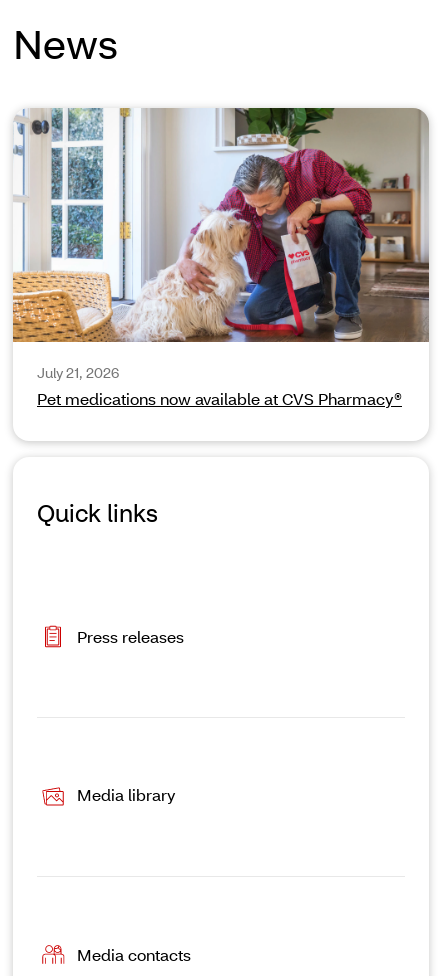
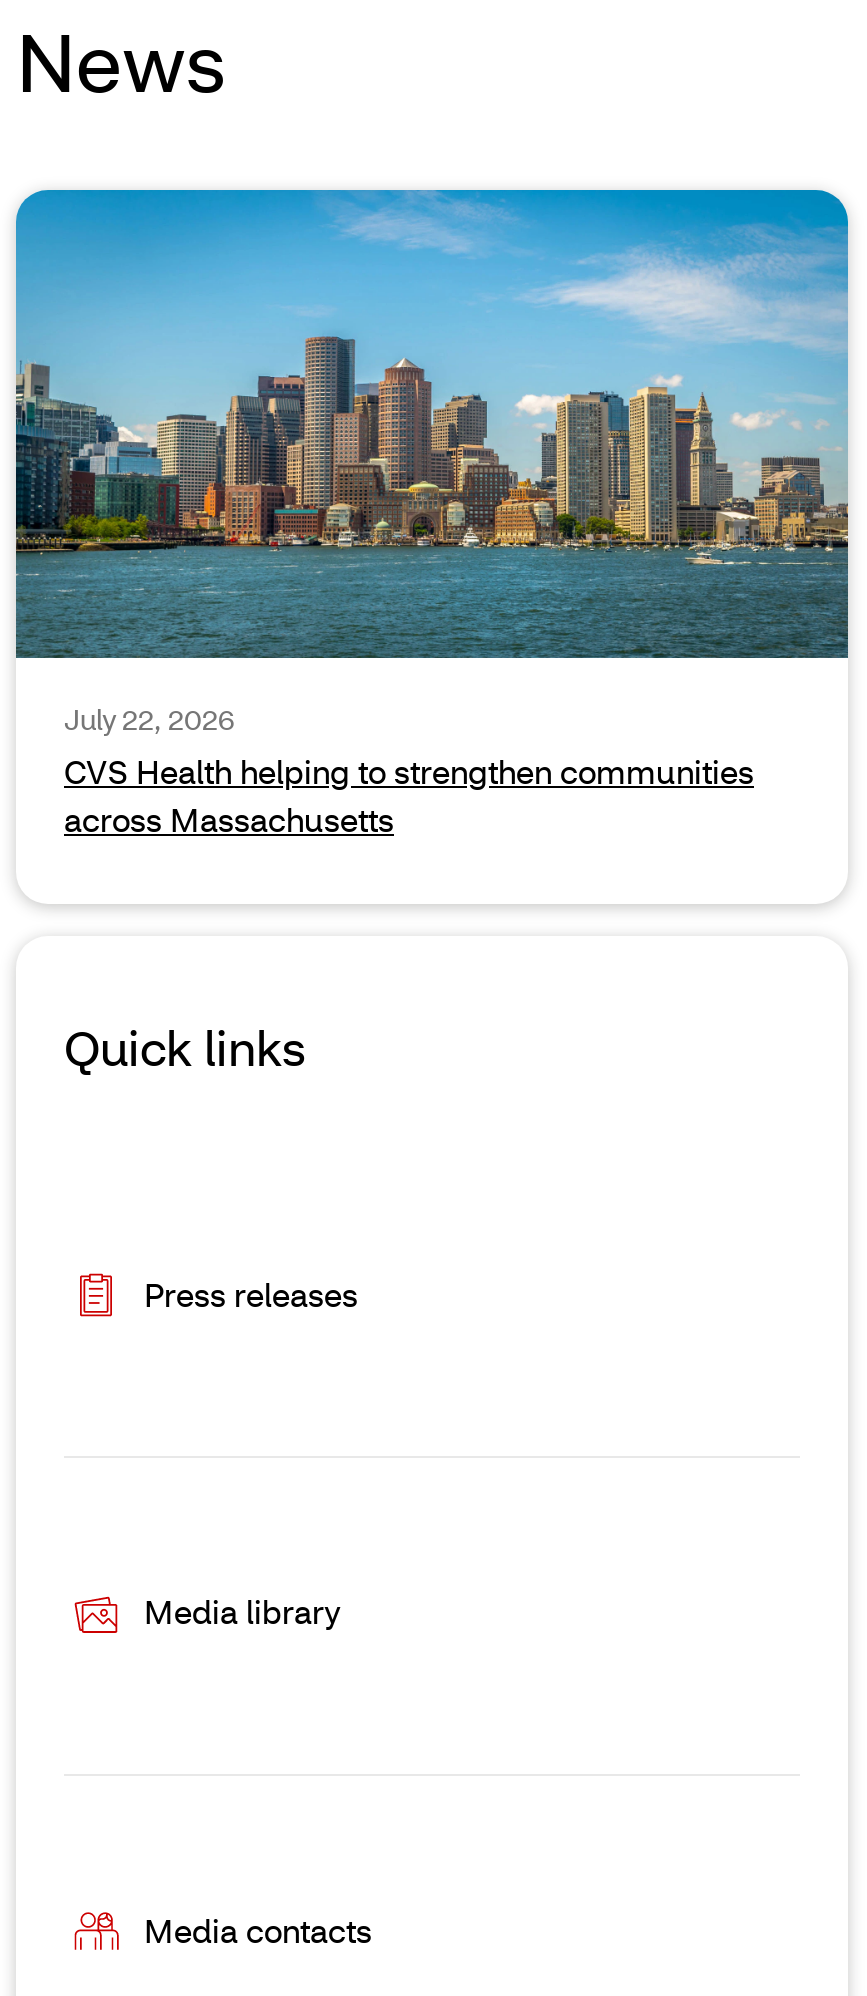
- [image]
- July 21, 2026
- Pet medications now available at CVS Pharmacy®
+ [image]
+ July 22, 2026
+ CVS Health helping to strengthen communities
+ across Massachusetts
